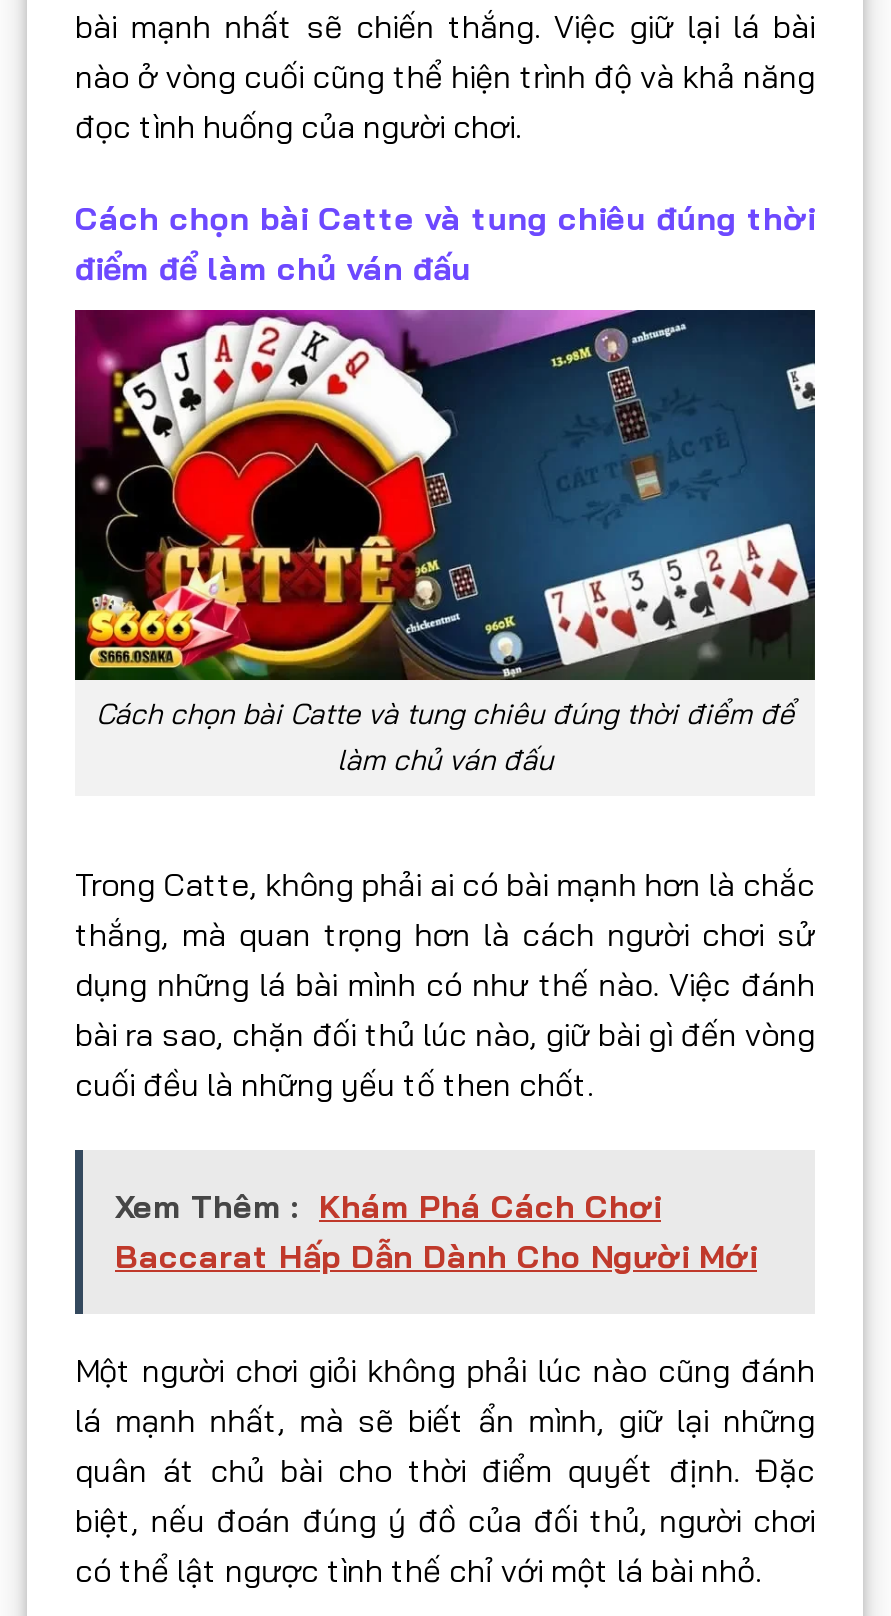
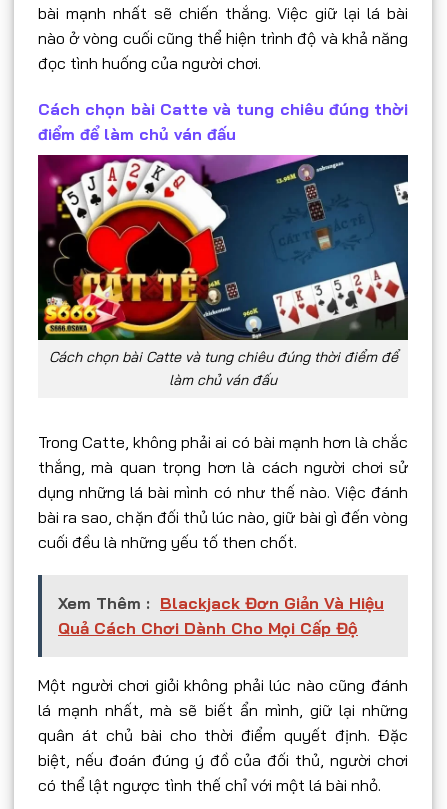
- Xem Thêm : Khám Phá Cách Chơi
- Baccarat Hấp Dẫn Dành Cho Người Mới
+ Xem Thêm : Blackjack Đơn Giản Và Hiệu
+ Quả Cách Chơi Dành Cho Mọi Cấp Độ
